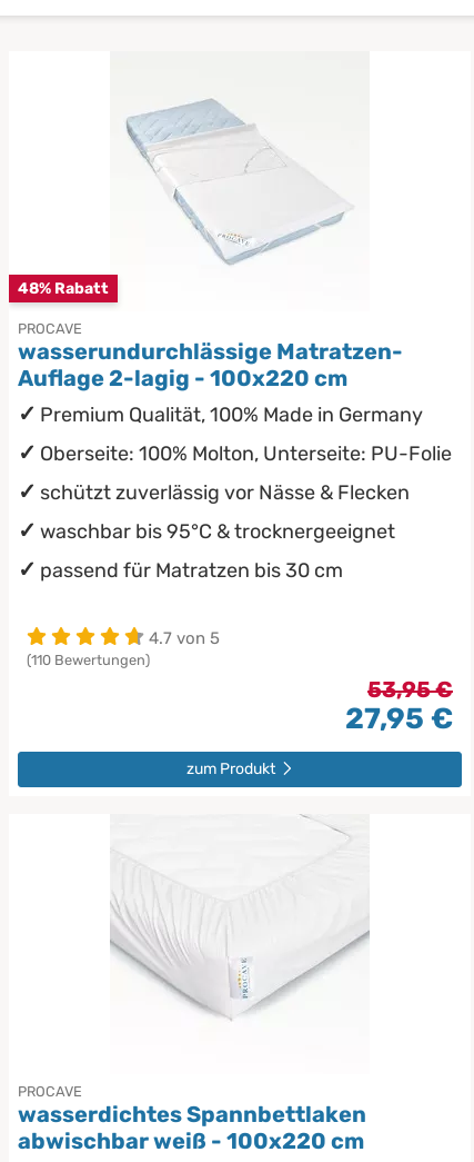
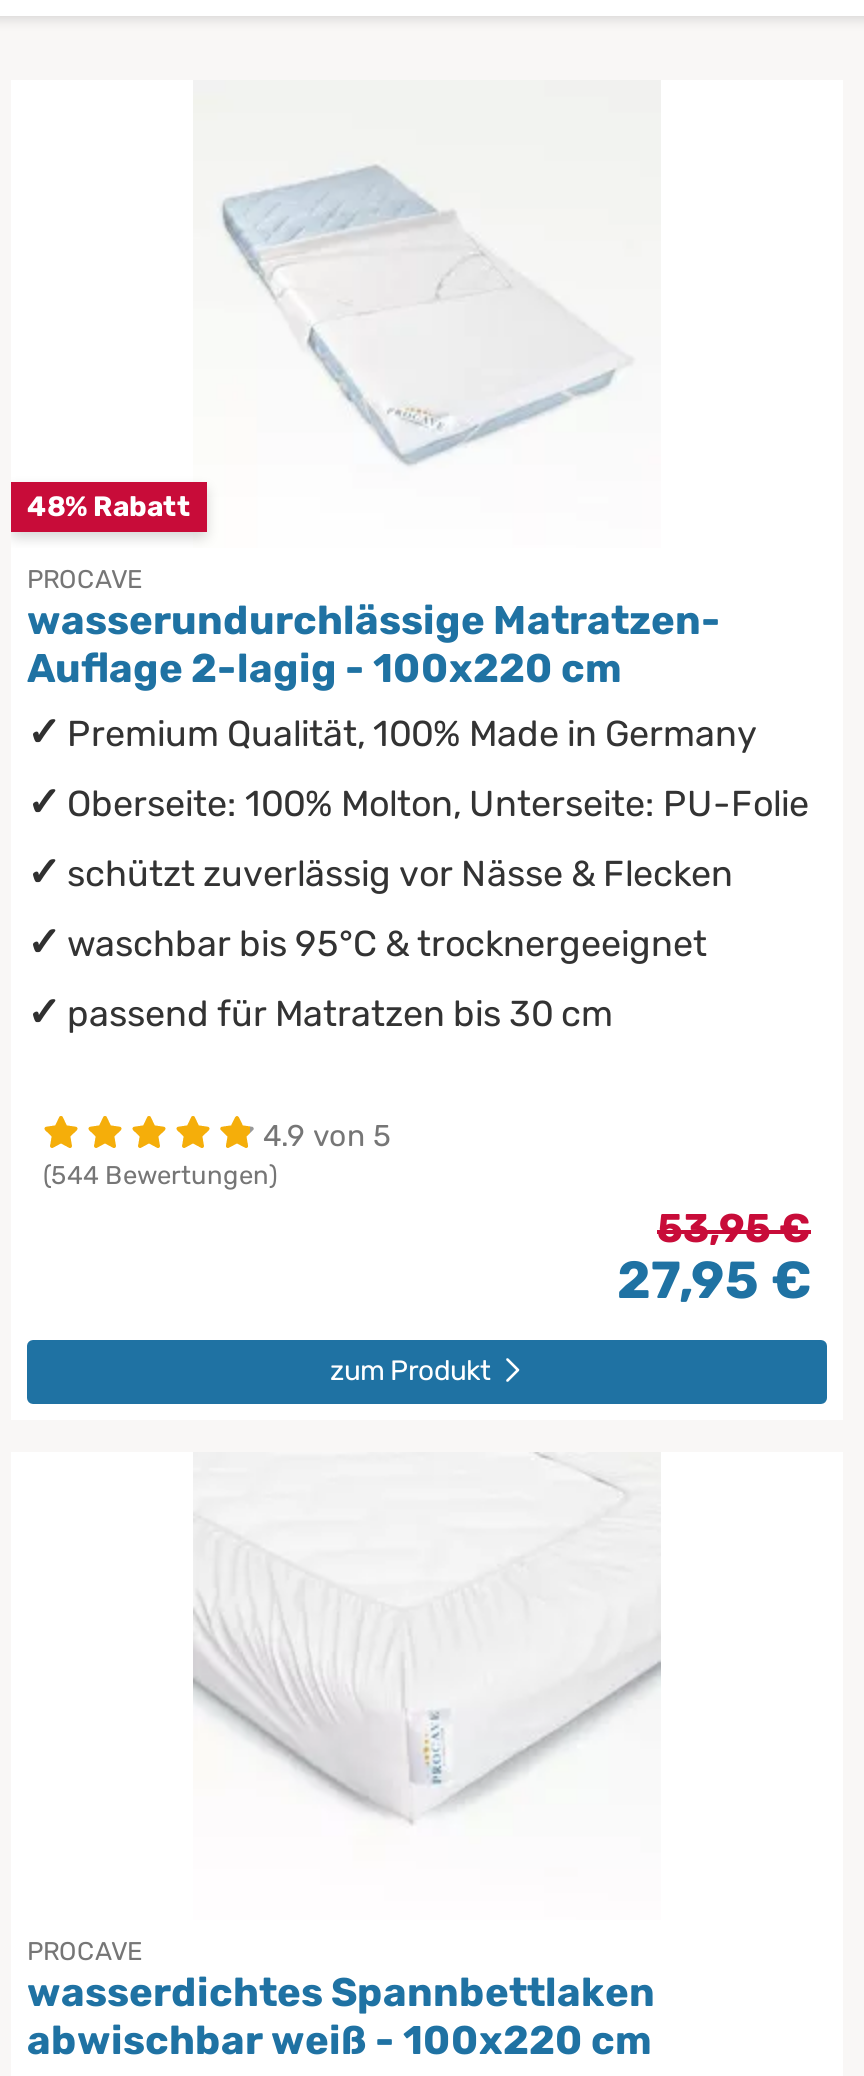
- 4.7 von 5
+ 4.9 von 5

- (110 Bewertungen)
+ (544 Bewertungen)
